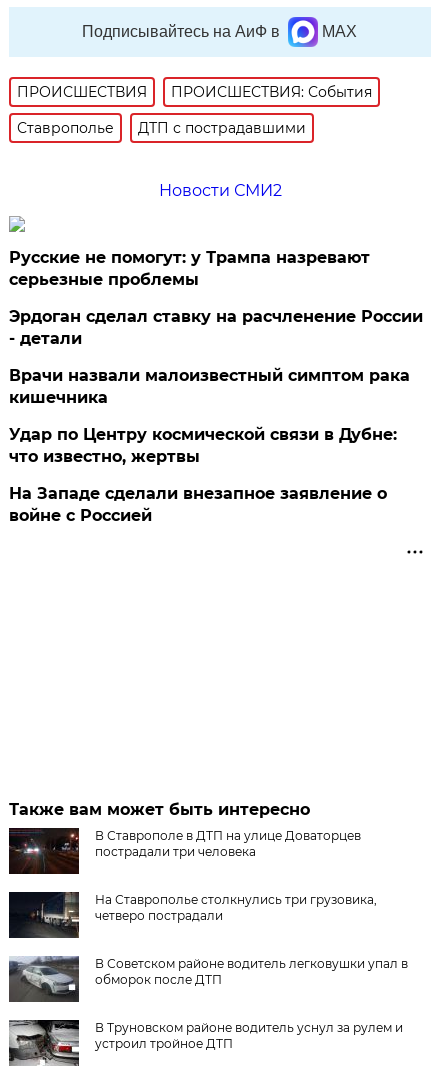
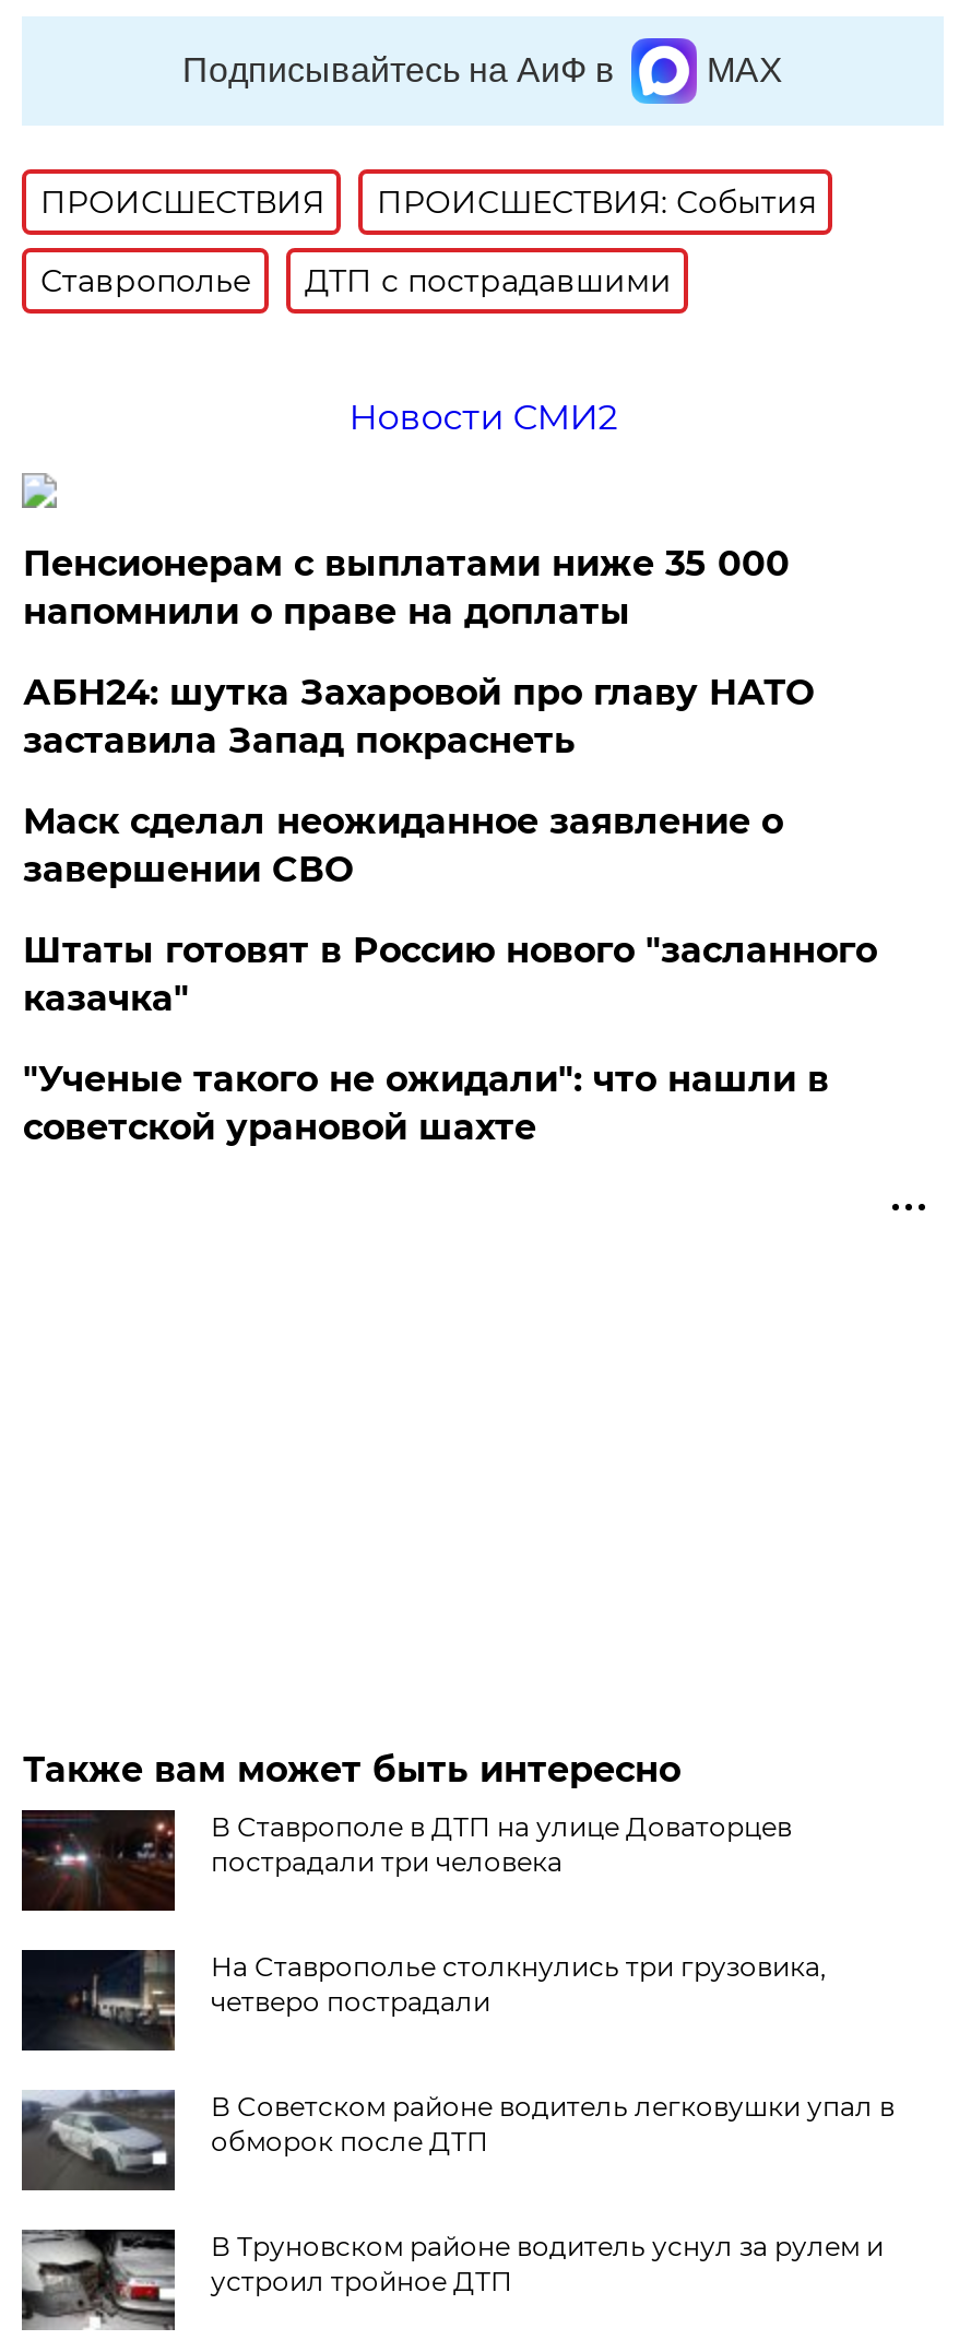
- Русские не помогут: у Трампа назревают
- серьезные проблемы
+ Пенсионерам с выплатами ниже 35 000
+ напомнили о праве на доплаты

- Эрдоган сделал ставку на расчленение России
- - детали
+ АБН24: шутка Захаровой про главу НАТО
+ заставила Запад покраснеть

- Врачи назвали малоизвестный симптом рака
- кишечника
+ Маск сделал неожиданное заявление о
+ завершении СВО

- Удар по Центру космической связи в Дубне:
- что известно, жертвы
+ Штаты готовят в Россию нового "засланного
+ казачка"

- На Западе сделали внезапное заявление о
- войне с Россией
+ "Ученые такого не ожидали": что нашли в
+ советской урановой шахте
